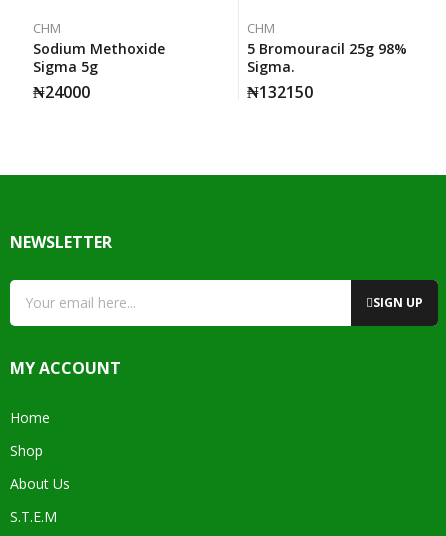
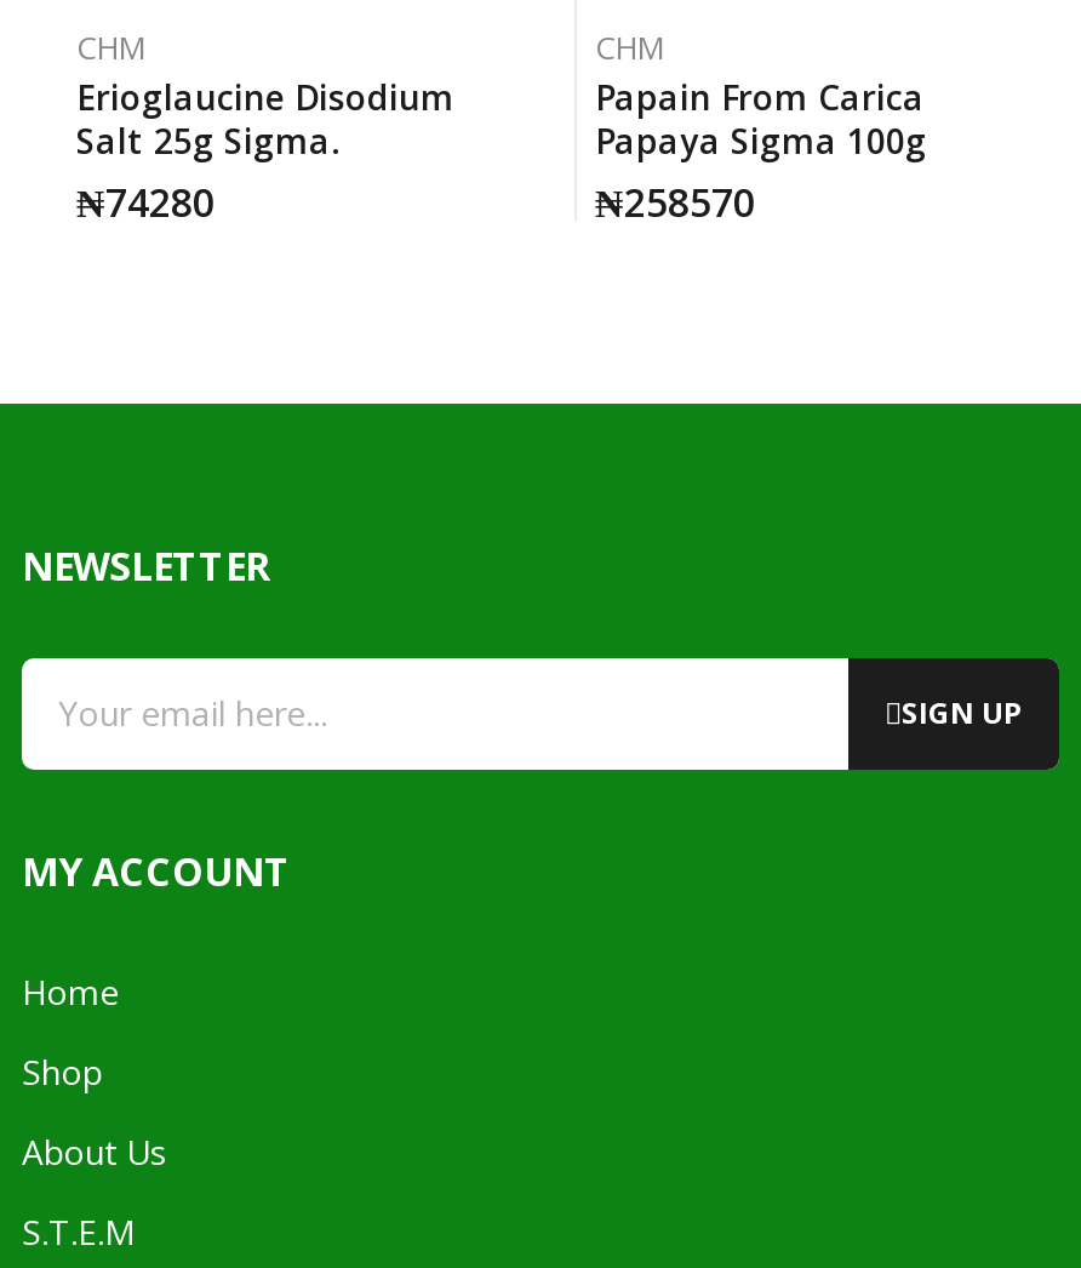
- Sodium Methoxide
- Sigma 5g
- ₦24000
+ Erioglaucine Disodium
+ Salt 25g Sigma.
+ ₦74280

- 5 Bromouracil 25g 98%
- Sigma.
- ₦132150
+ Papain From Carica
+ Papaya Sigma 100g
+ ₦258570
